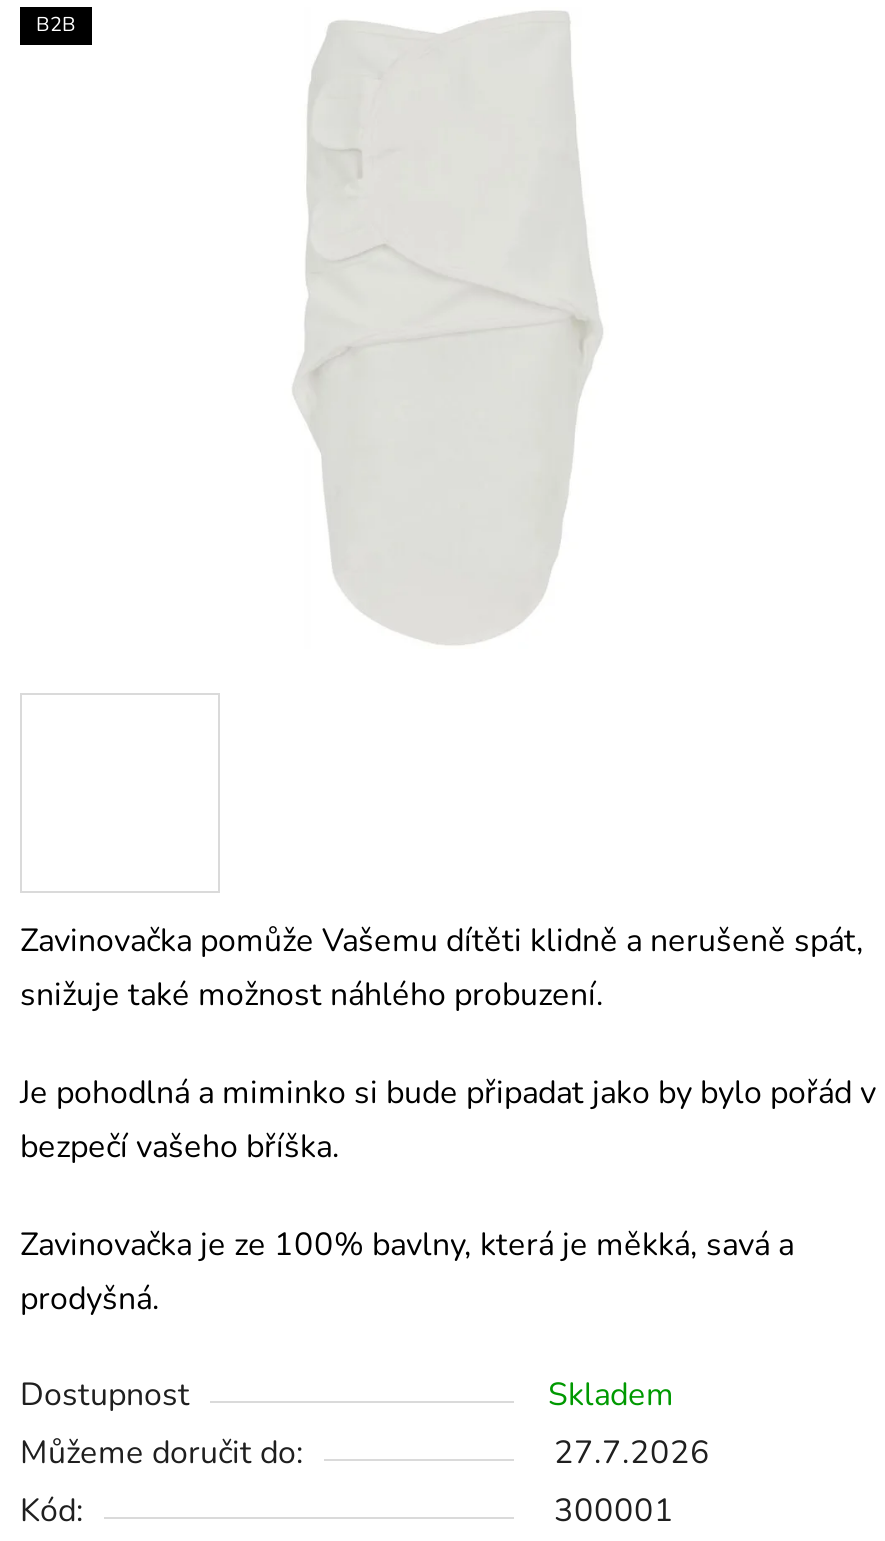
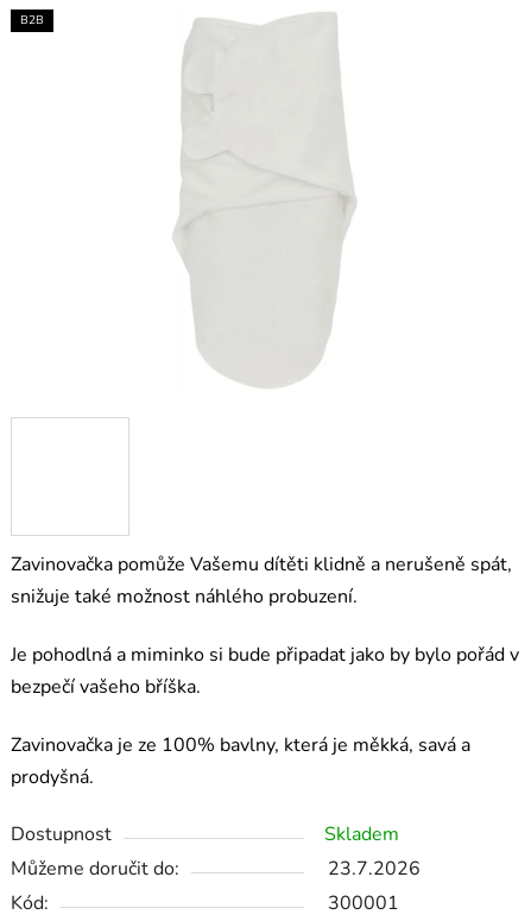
- 27.7.2026
+ 23.7.2026
